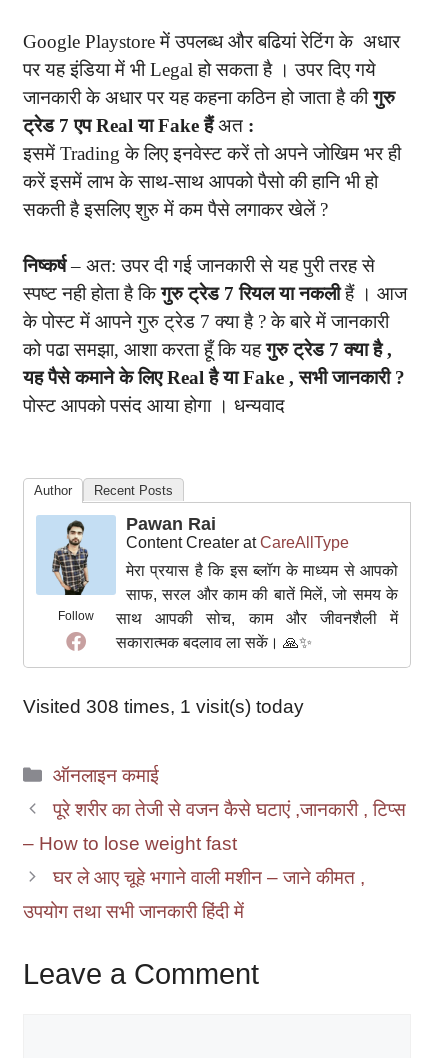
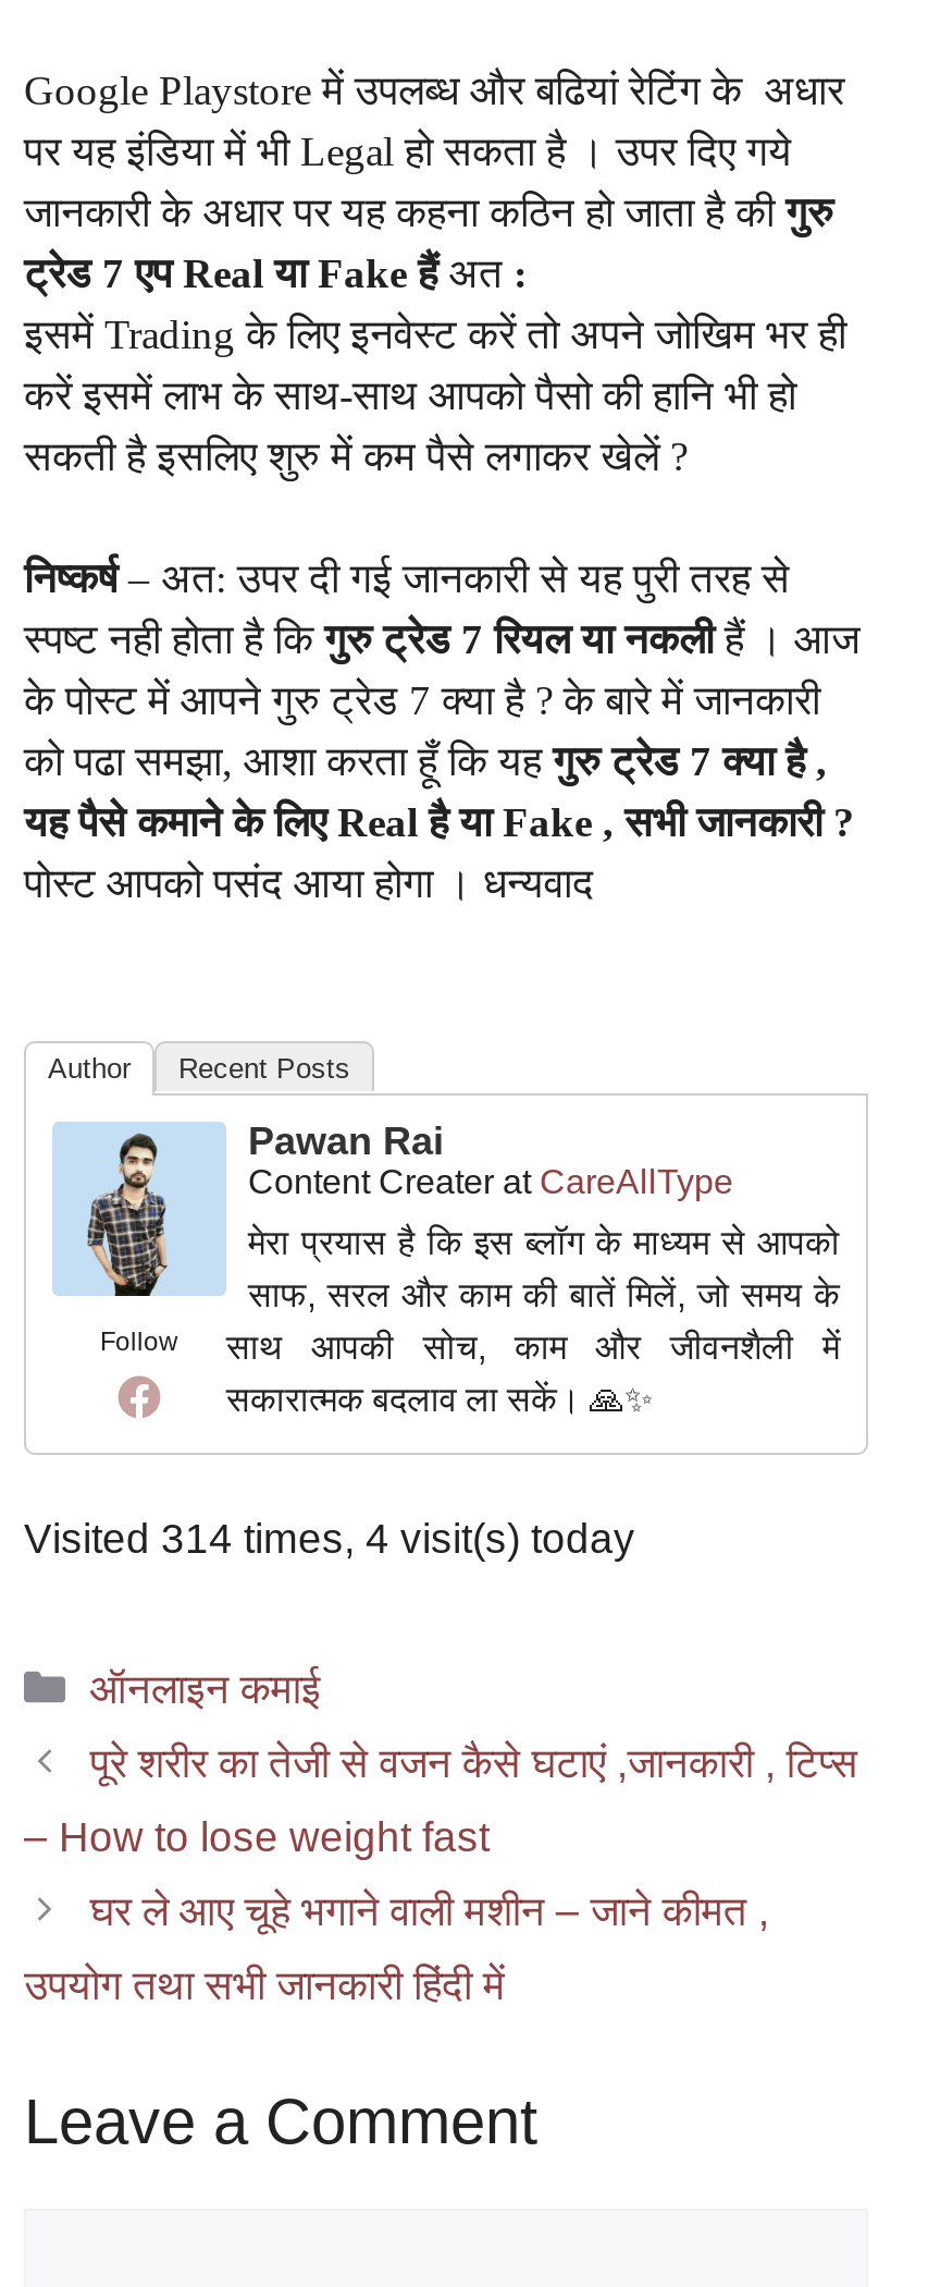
- Visited 308 times, 1 visit(s) today
+ Visited 314 times, 4 visit(s) today
